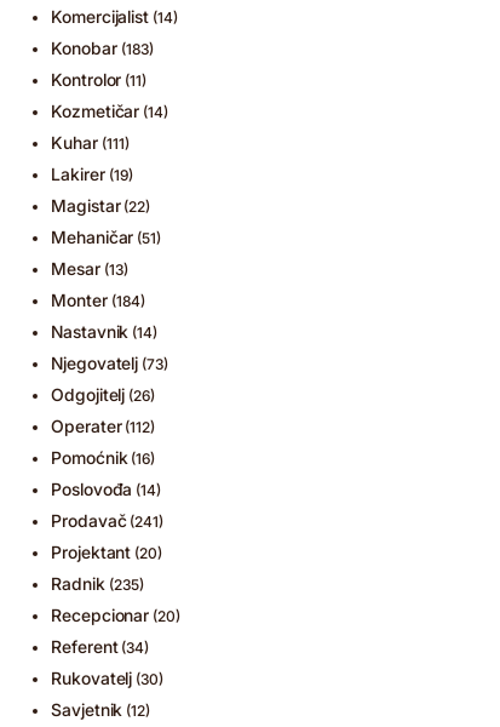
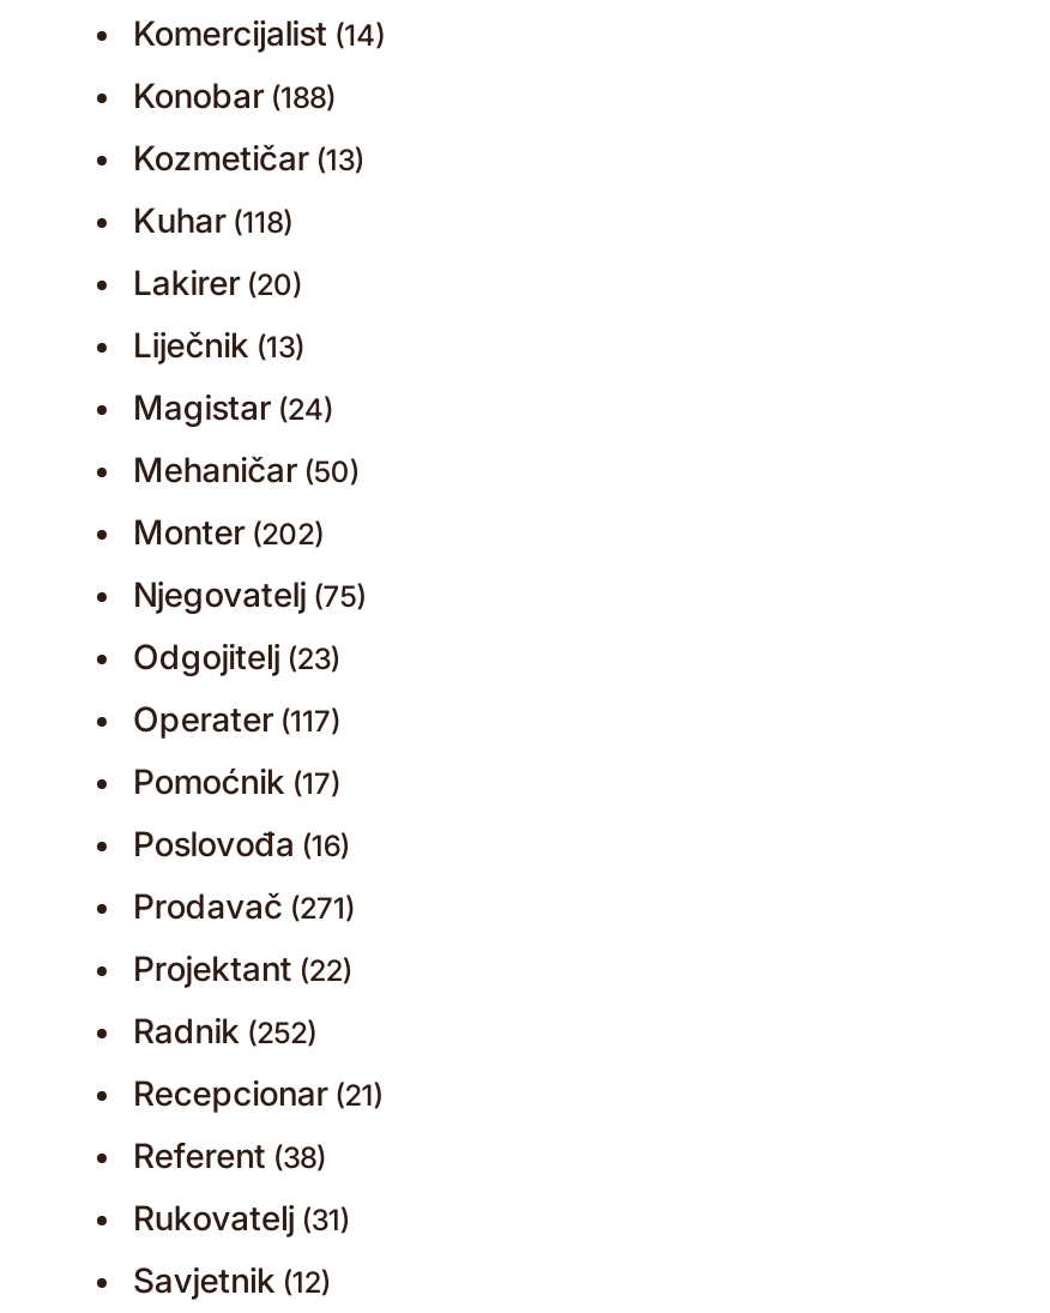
- Konobar (183)
- Kontrolor (11)
- Kozmetičar (14)
- Kuhar (111)
- Lakirer (19)
- Magistar (22)
- Mehaničar (51)
- Mesar (13)
- Monter (184)
- Nastavnik (14)
- Njegovatelj (73)
- Odgojitelj (26)
- Operater (112)
- Pomoćnik (16)
- Poslovođa (14)
- Prodavač (241)
- Projektant (20)
- Radnik (235)
- Recepcionar (20)
- Referent (34)
- Rukovatelj (30)
+ Konobar (188)
+ Kozmetičar (13)
+ Kuhar (118)
+ Lakirer (20)
+ Liječnik (13)
+ Magistar (24)
+ Mehaničar (50)
+ Monter (202)
+ Njegovatelj (75)
+ Odgojitelj (23)
+ Operater (117)
+ Pomoćnik (17)
+ Poslovođa (16)
+ Prodavač (271)
+ Projektant (22)
+ Radnik (252)
+ Recepcionar (21)
+ Referent (38)
+ Rukovatelj (31)
